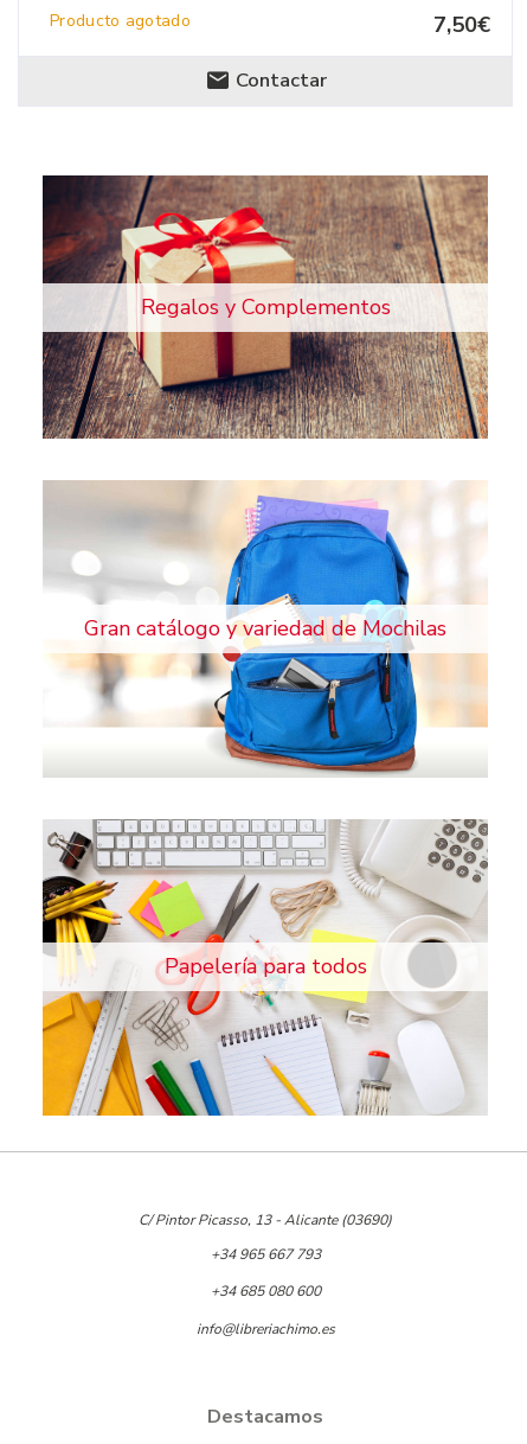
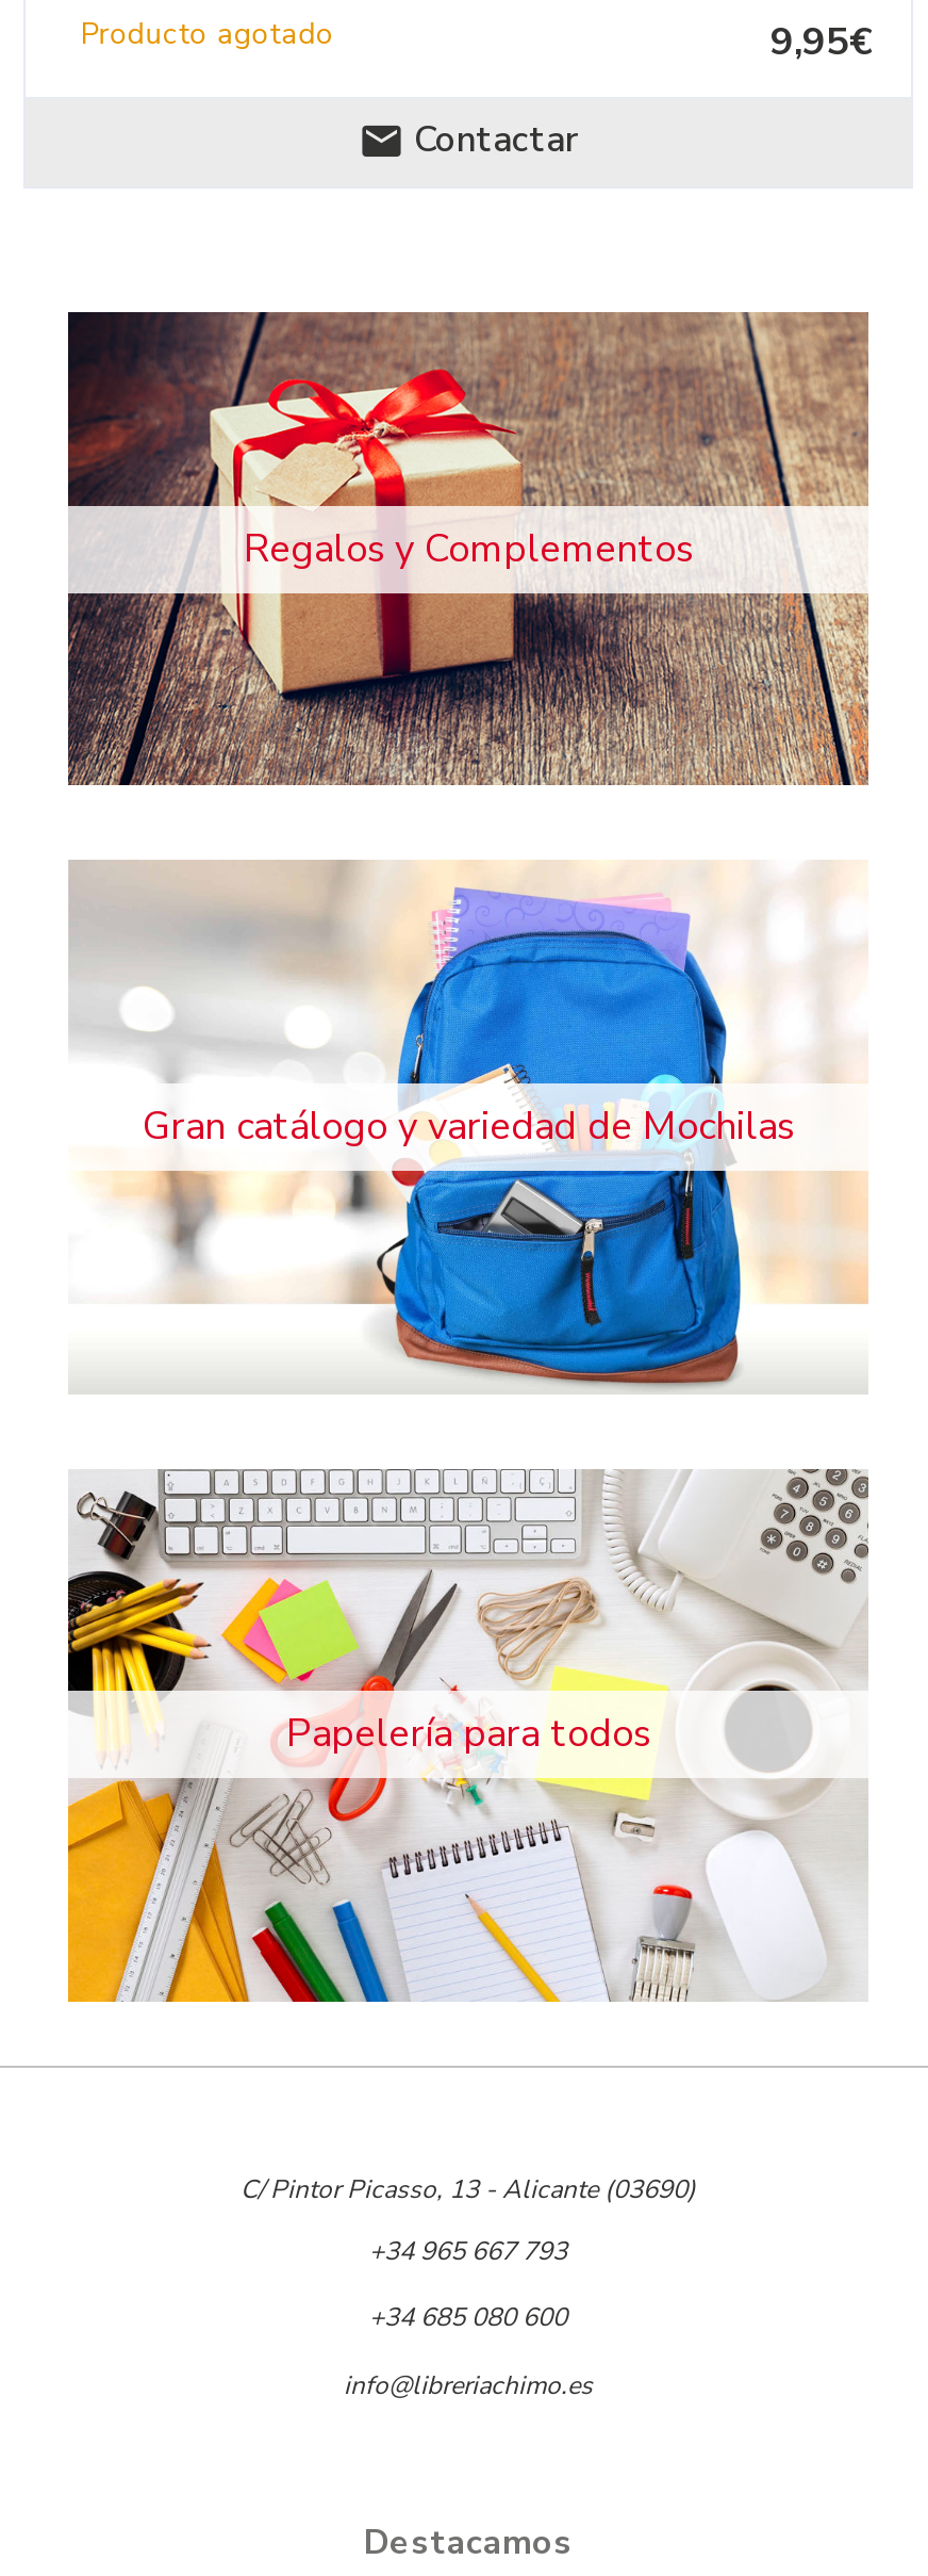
- 7,50€
+ 9,95€
